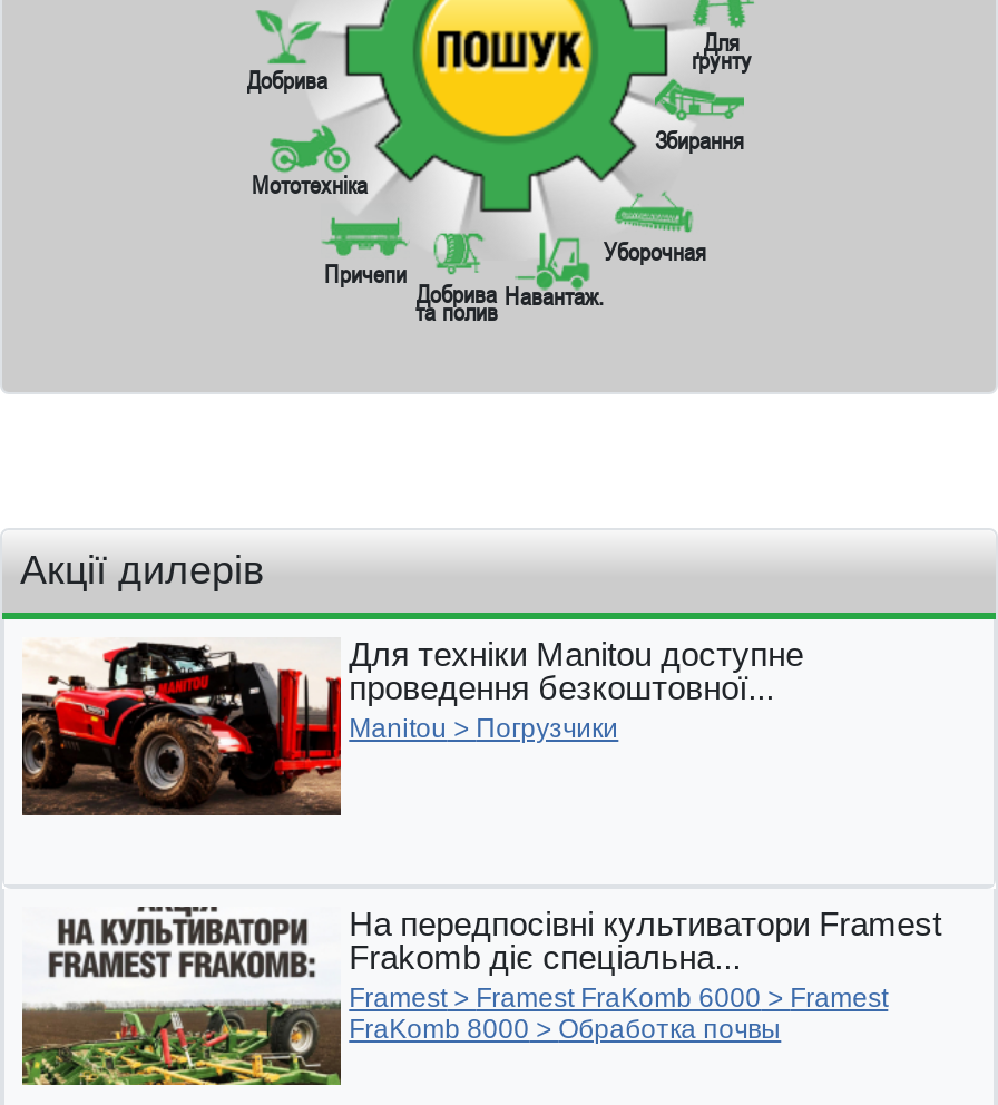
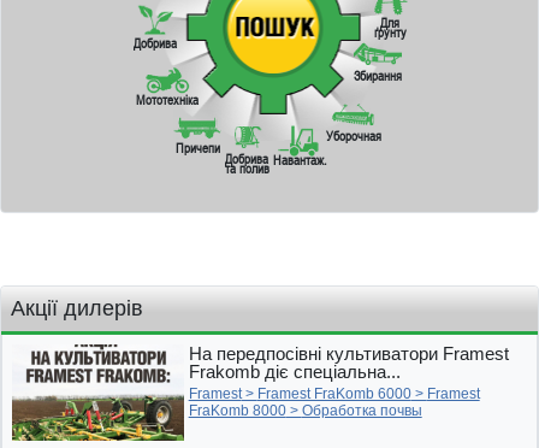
- [image]
- Для техніки Manitou доступне
- проведення безкоштовної...
- Manitou > Погрузчики
